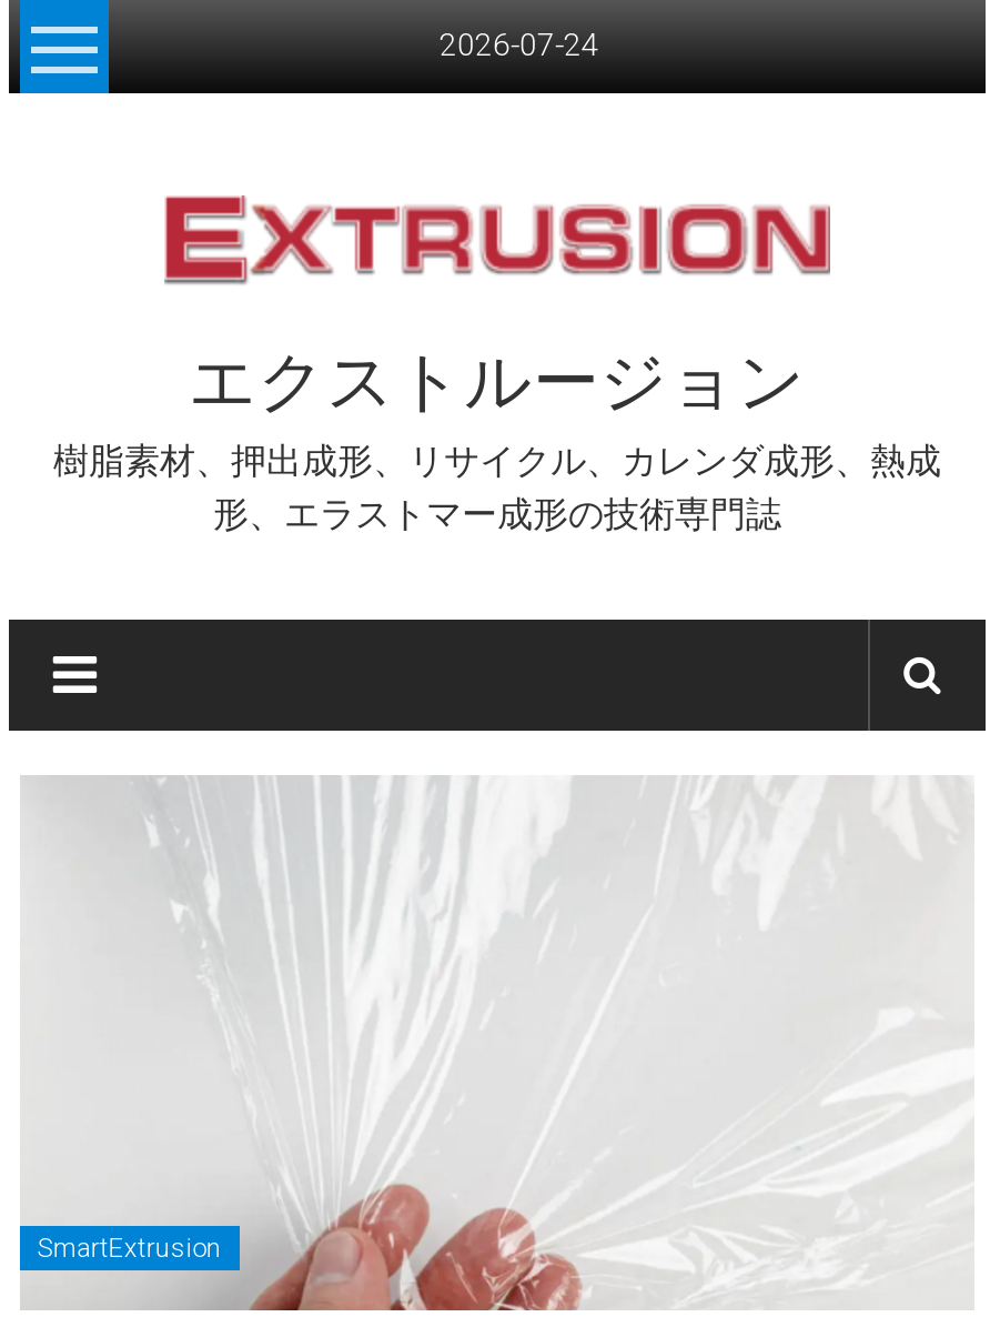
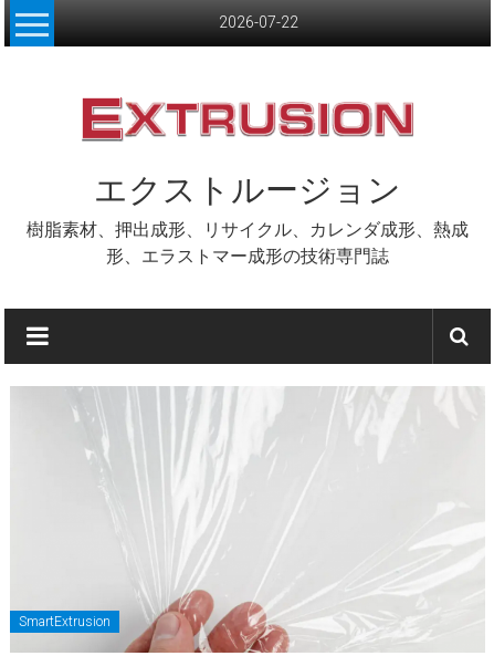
- 2026-07-24
+ 2026-07-22
